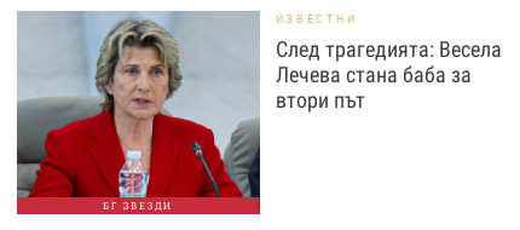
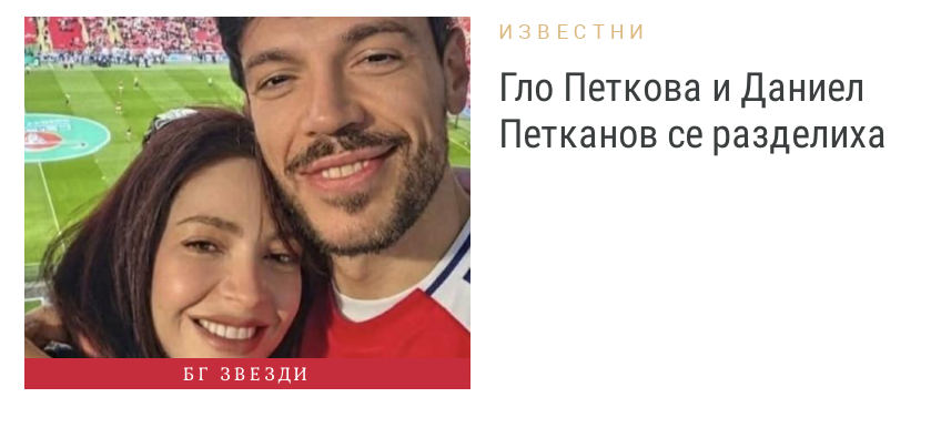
- [image]
- След трагедията: Весела
- Лечева стана баба за
- втори път
+ [image]
+ Гло Петкова и Даниел
+ Петканов се разделиха
